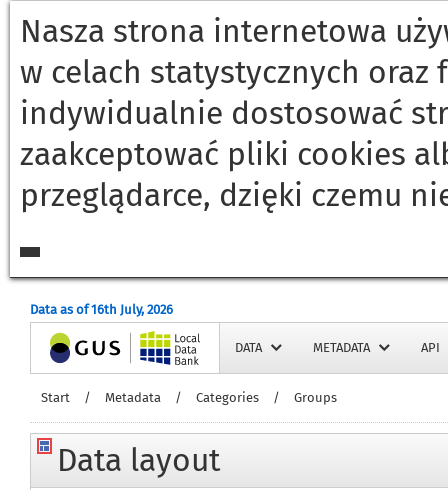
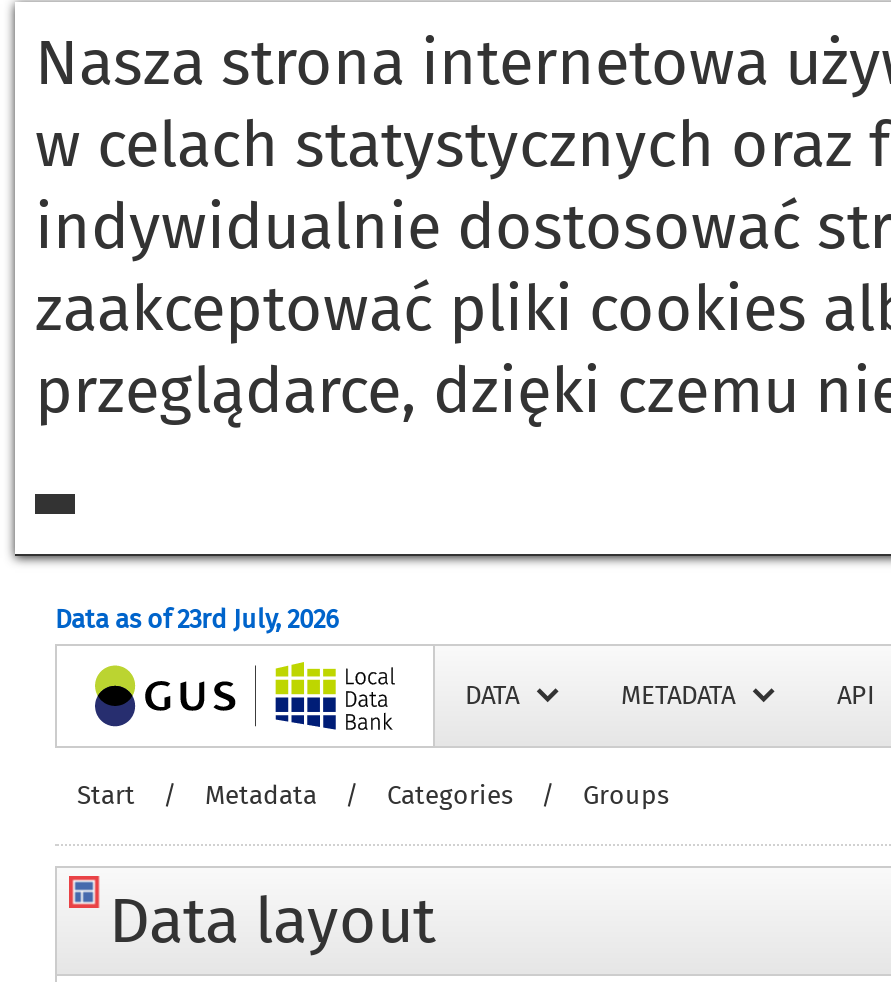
- Data as of 16th July, 2026
+ Data as of 23rd July, 2026
